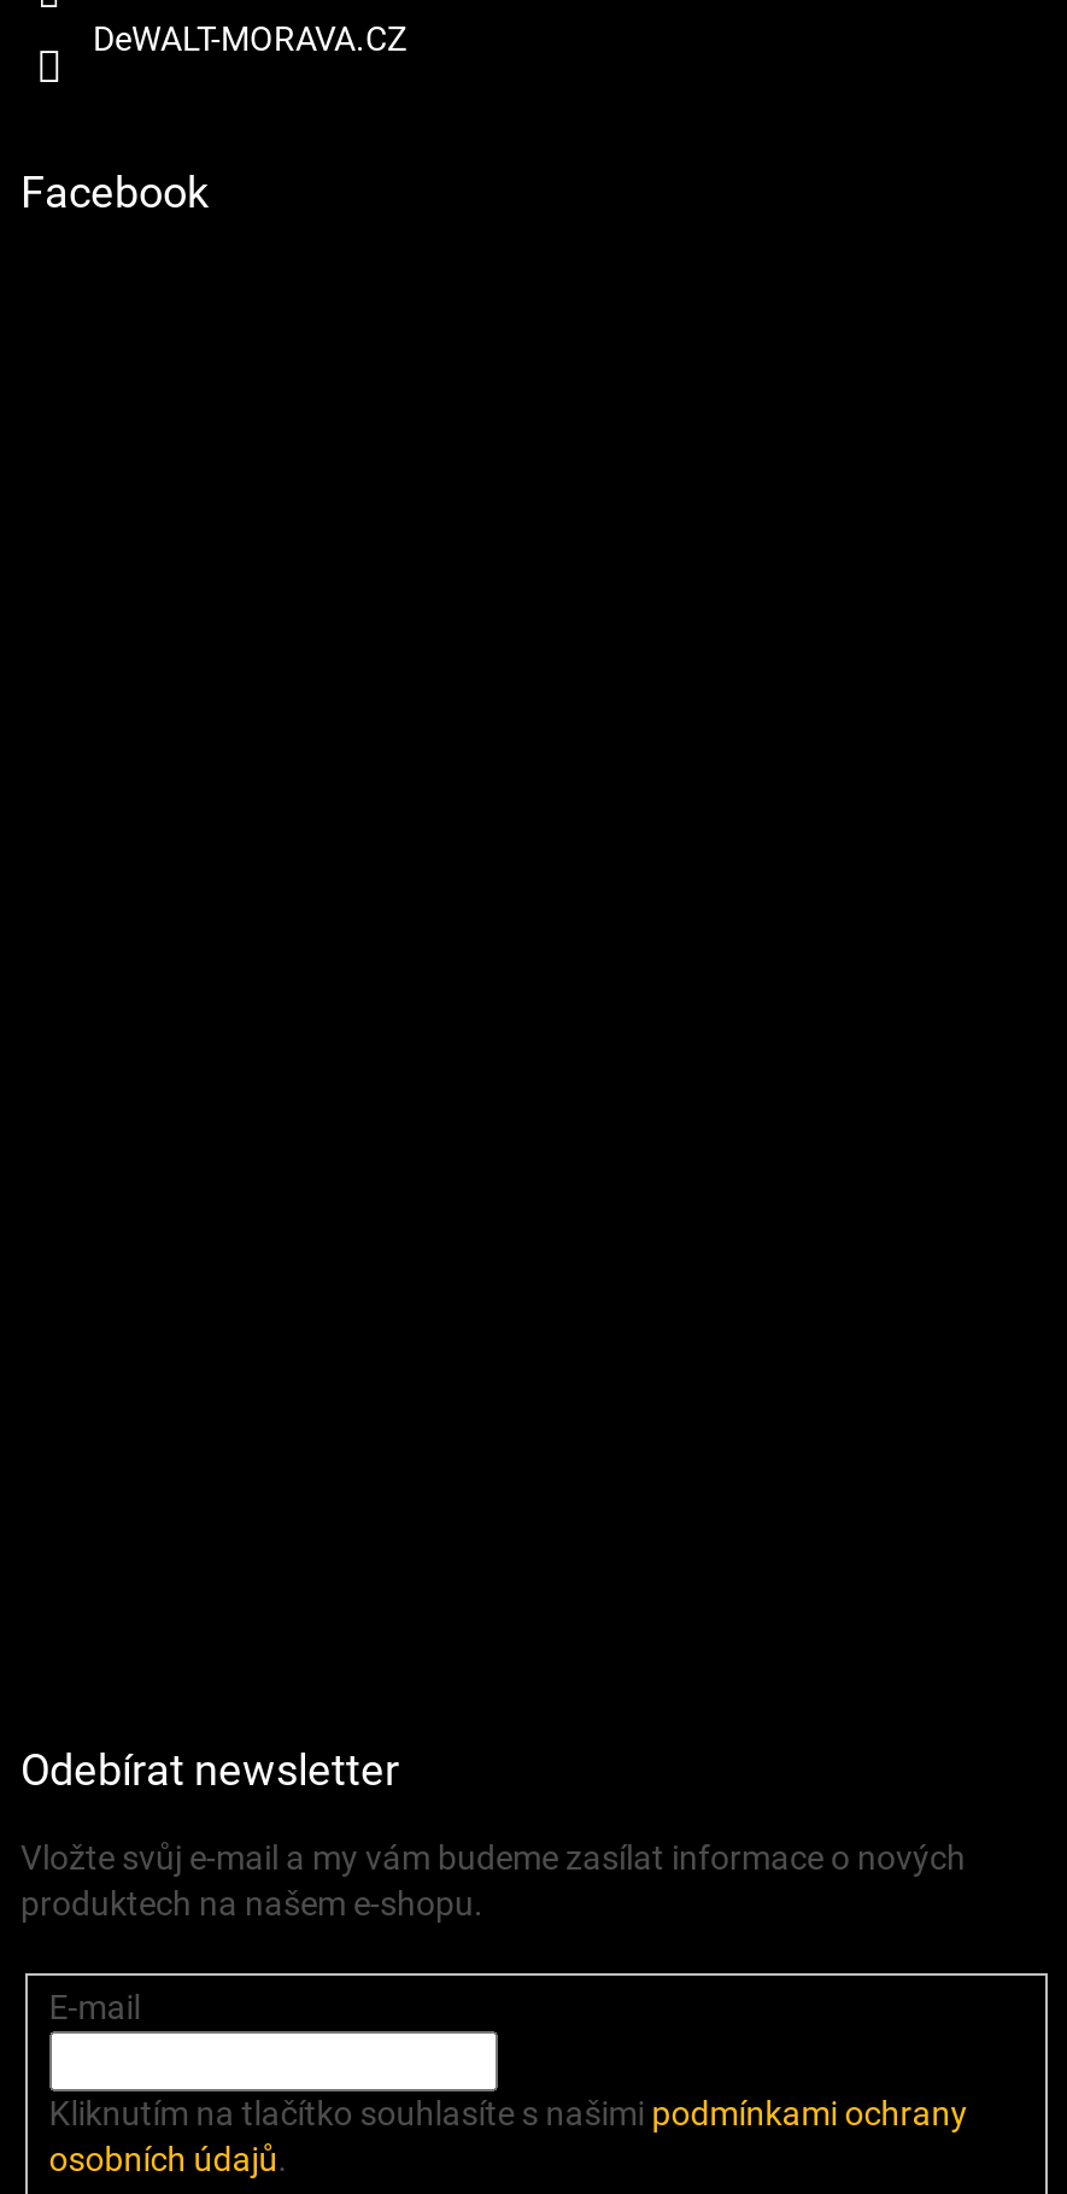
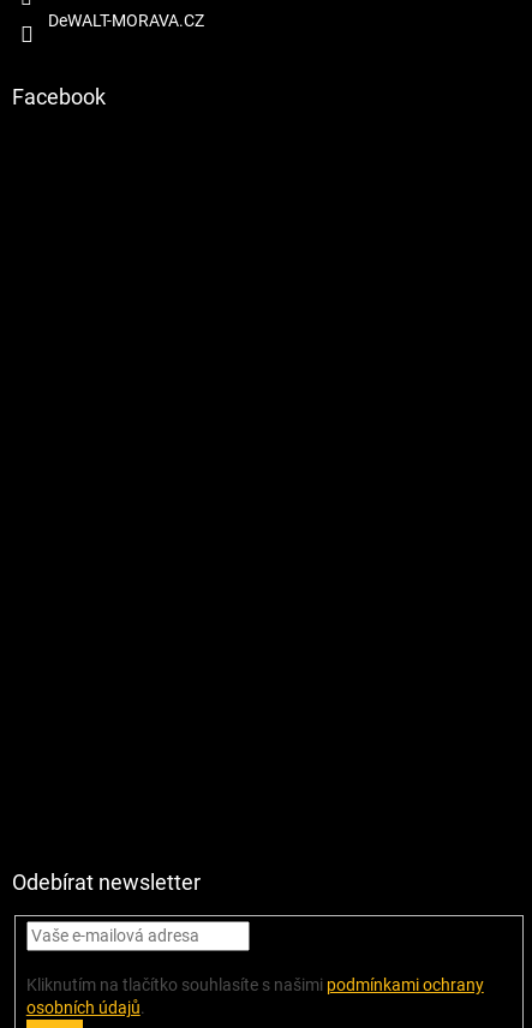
- Vložte svůj e-mail a my vám budeme zasílat informace o nových
- produktech na našem e-shopu.
- E-mail
